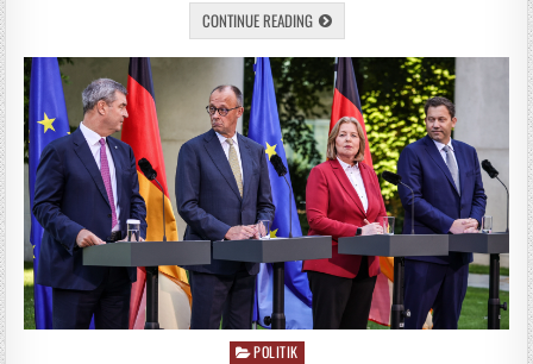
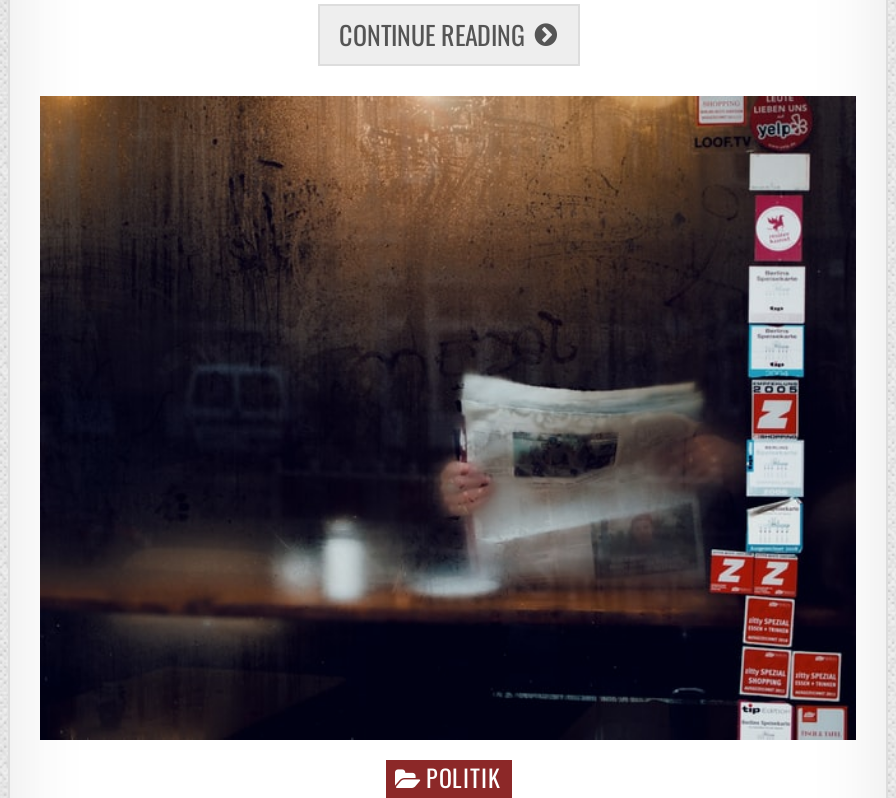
- [image]
+ [image]
